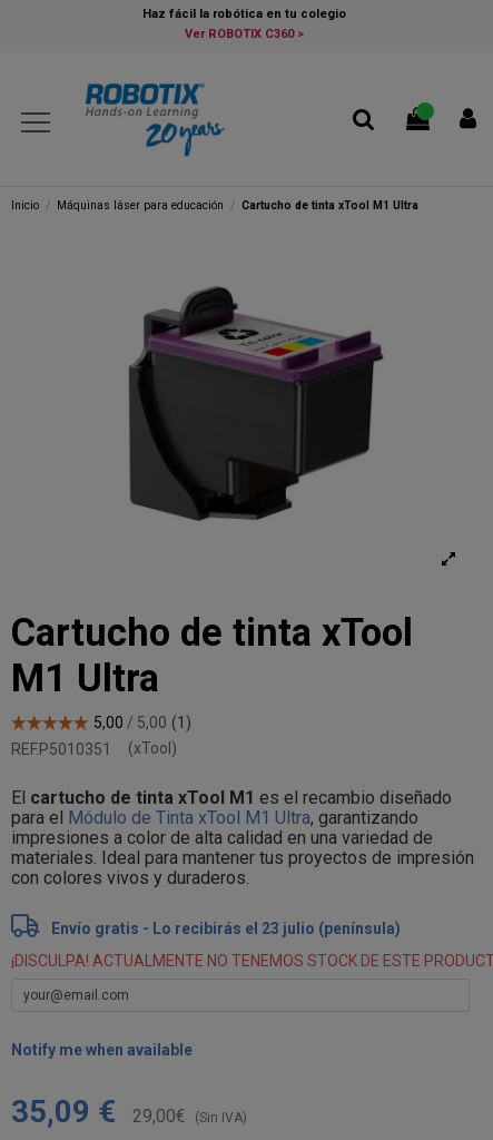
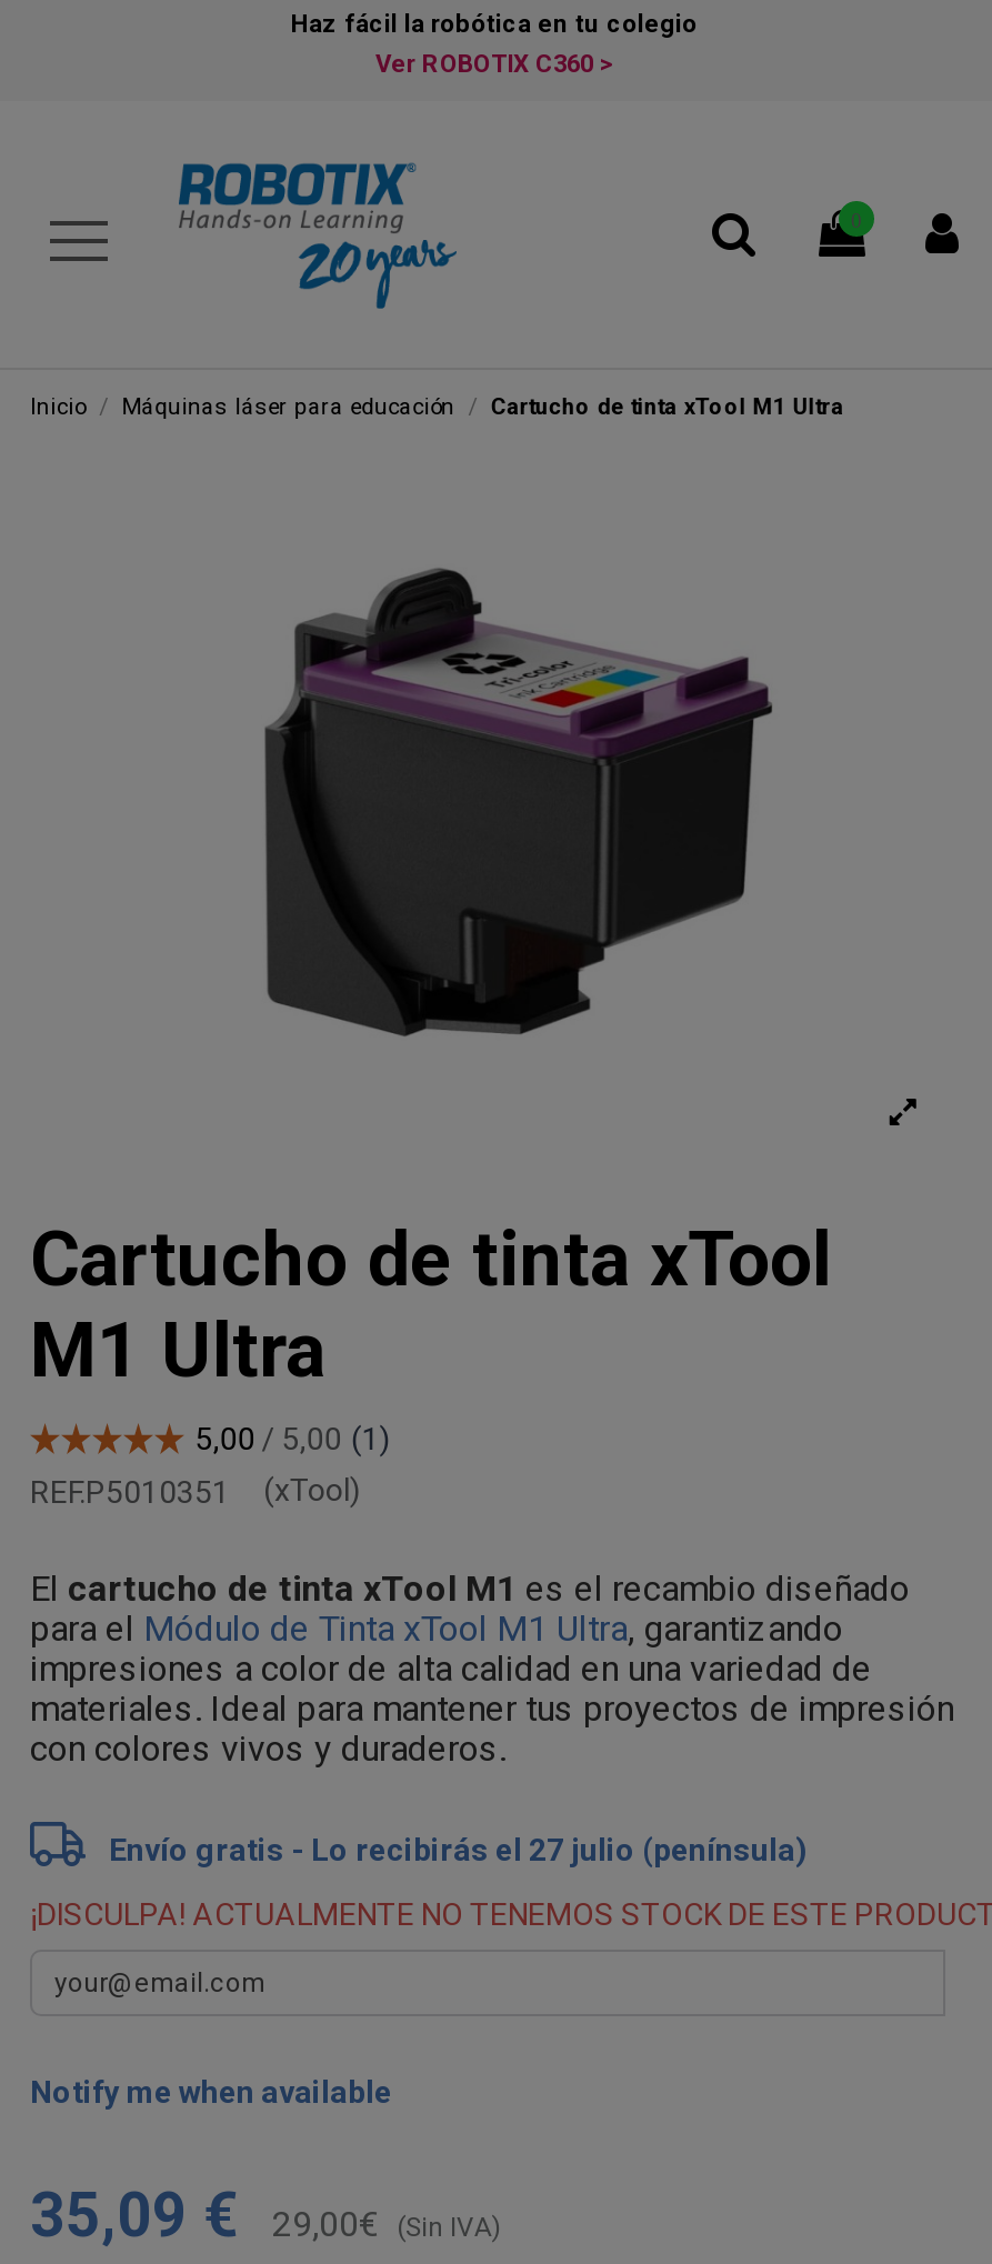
- Envío gratis - Lo recibirás el 23 julio (península)
+ Envío gratis - Lo recibirás el 27 julio (península)
